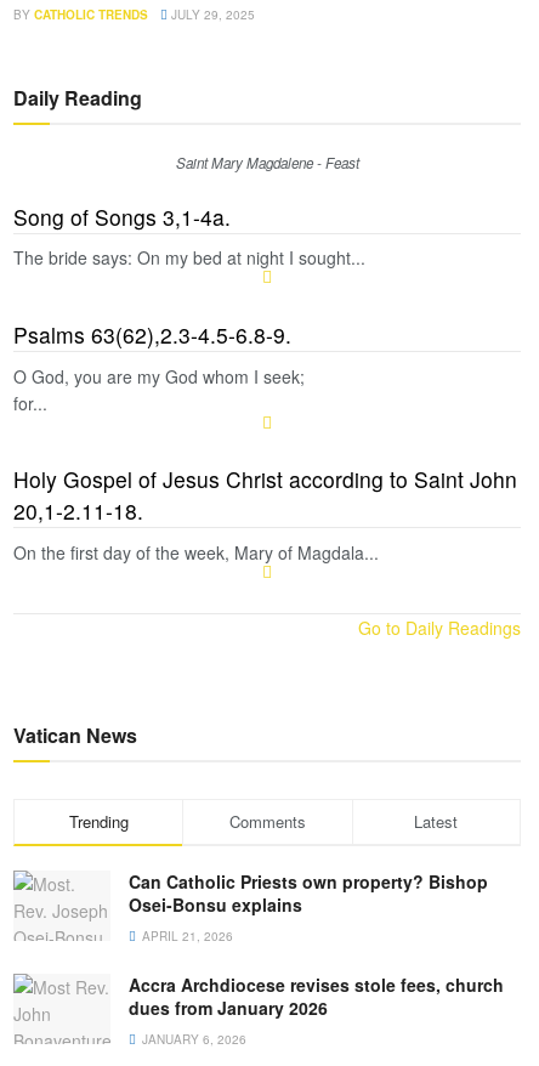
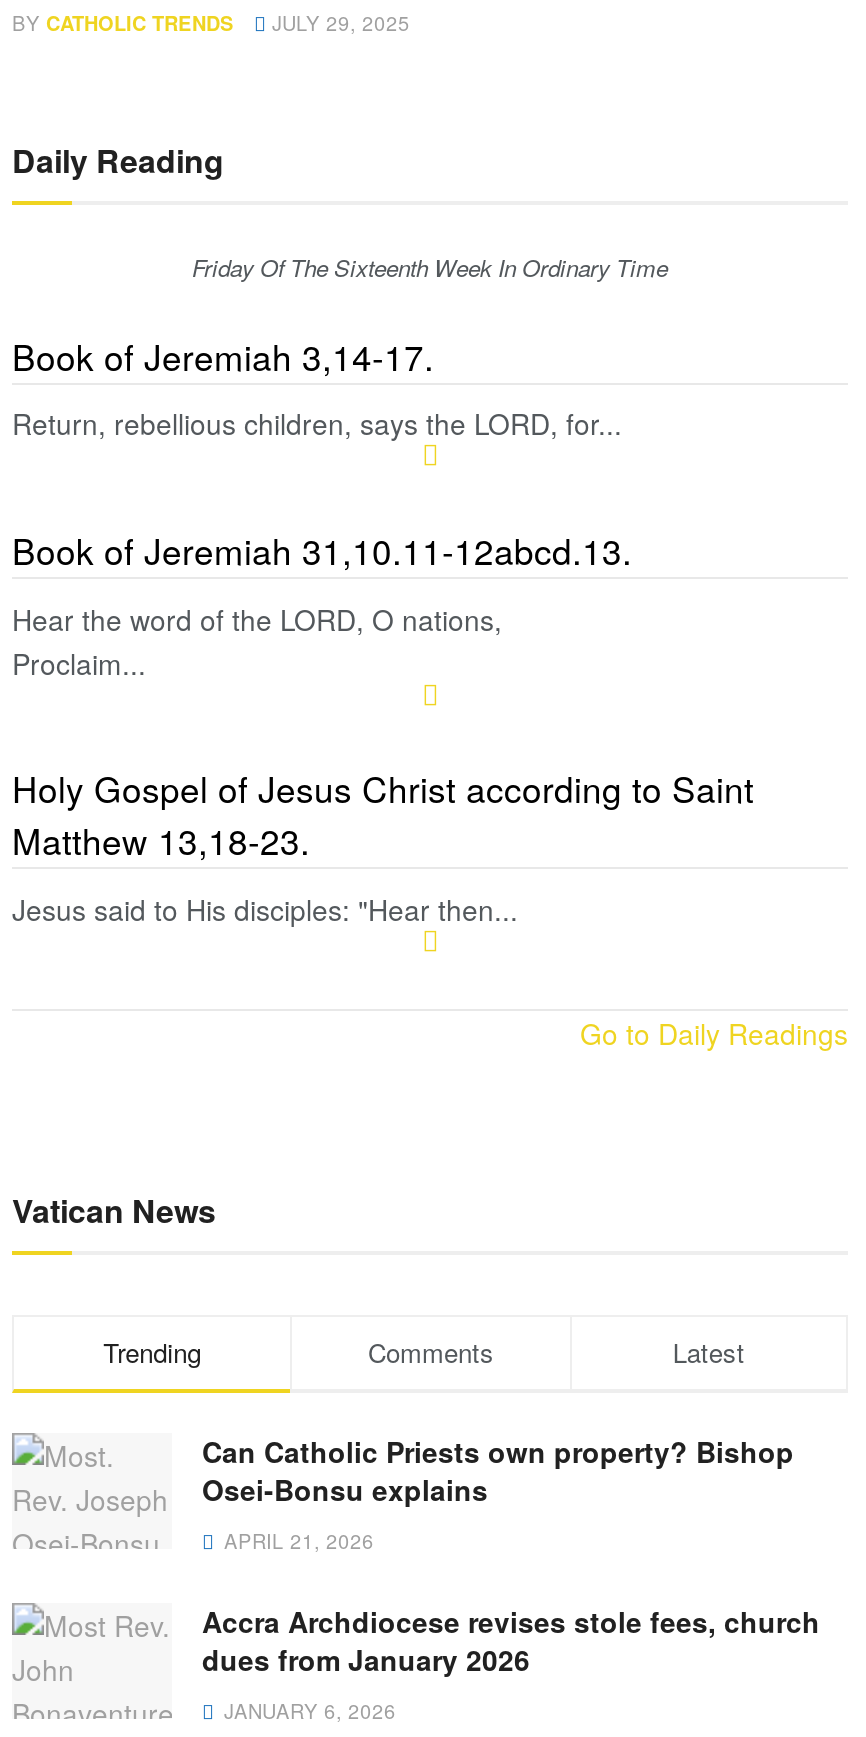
- Saint Mary Magdalene - Feast
+ Friday Of The Sixteenth Week In Ordinary Time

- Song of Songs 3,1-4a.
+ Book of Jeremiah 3,14-17.

- The bride says: On my bed at night I sought...
+ Return, rebellious children, says the LORD, for...

- Psalms 63(62),2.3-4.5-6.8-9.
+ Book of Jeremiah 31,10.11-12abcd.13.

- O God, you are my God whom I seek;
- for...
+ Hear the word of the LORD, O nations,
+ Proclaim...

- Holy Gospel of Jesus Christ according to Saint John
- 20,1-2.11-18.
+ Holy Gospel of Jesus Christ according to Saint
+ Matthew 13,18-23.

- On the first day of the week, Mary of Magdala...
+ Jesus said to His disciples: "Hear then...
